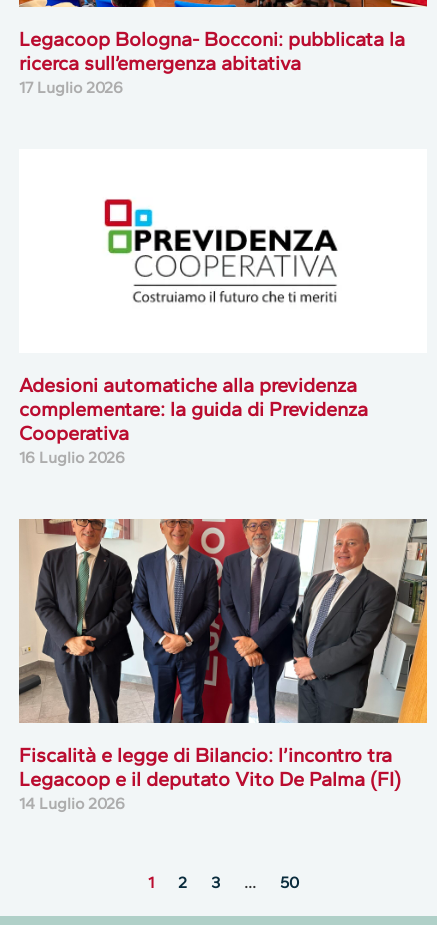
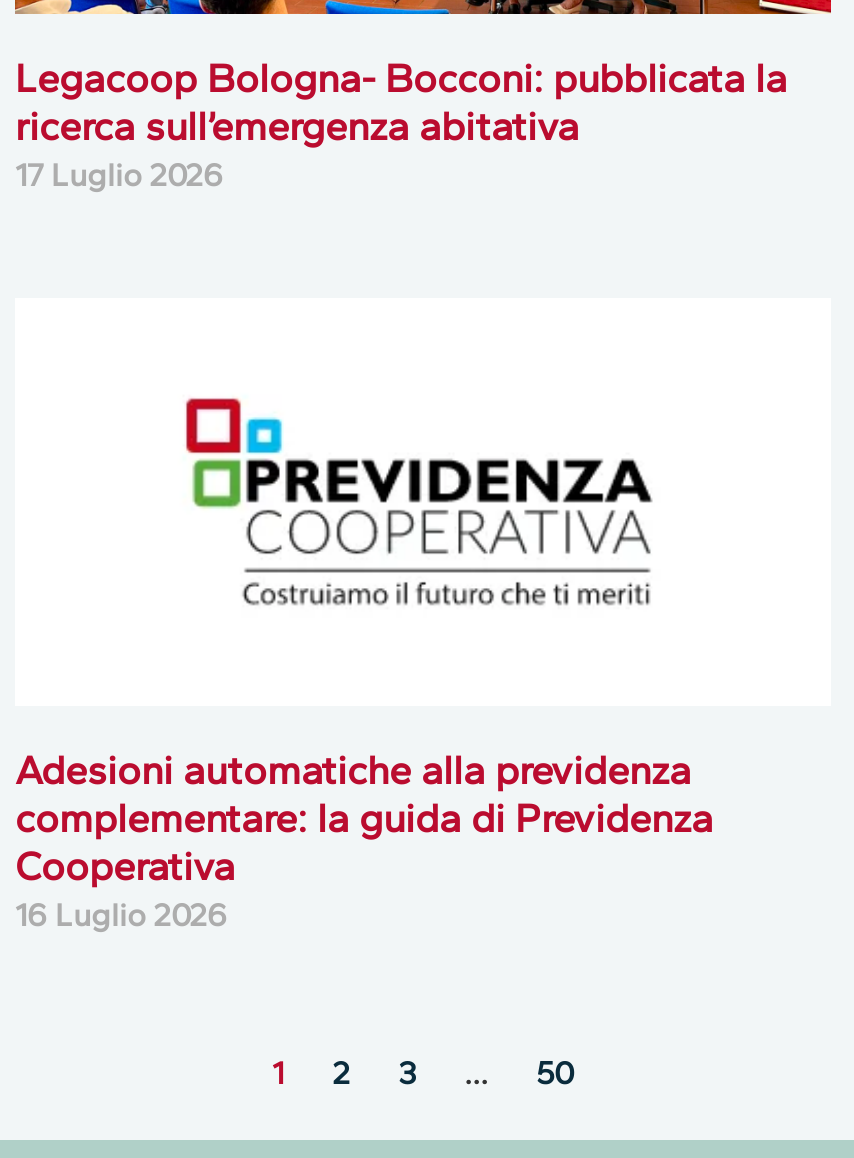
- [image]
- Fiscalità e legge di Bilancio: l’incontro tra
- Legacoop e il deputato Vito De Palma (FI)
- 14 Luglio 2026
